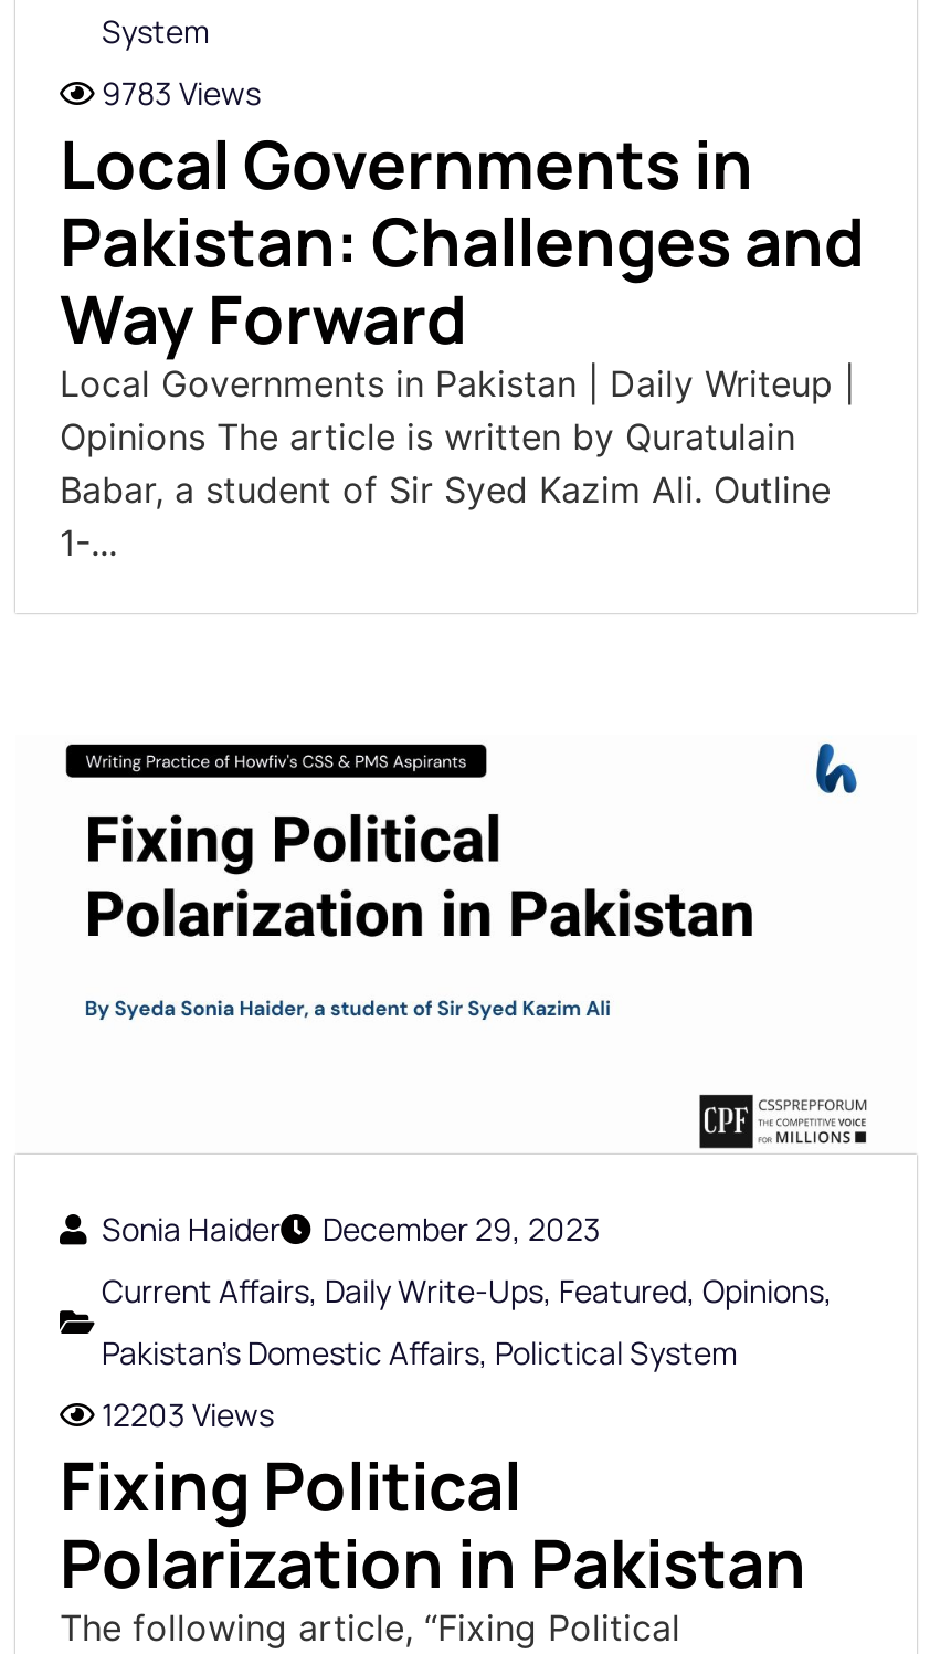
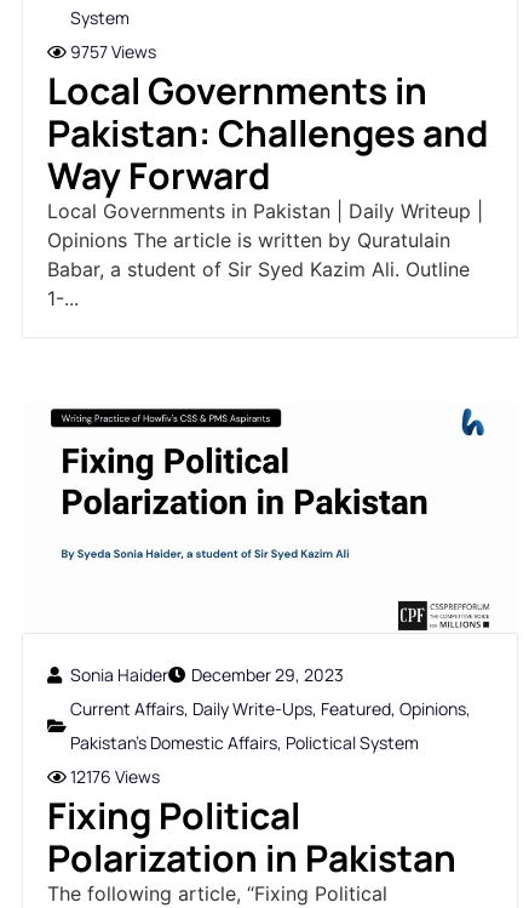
- 9783 Views
+ 9757 Views

- 12203 Views
+ 12176 Views
